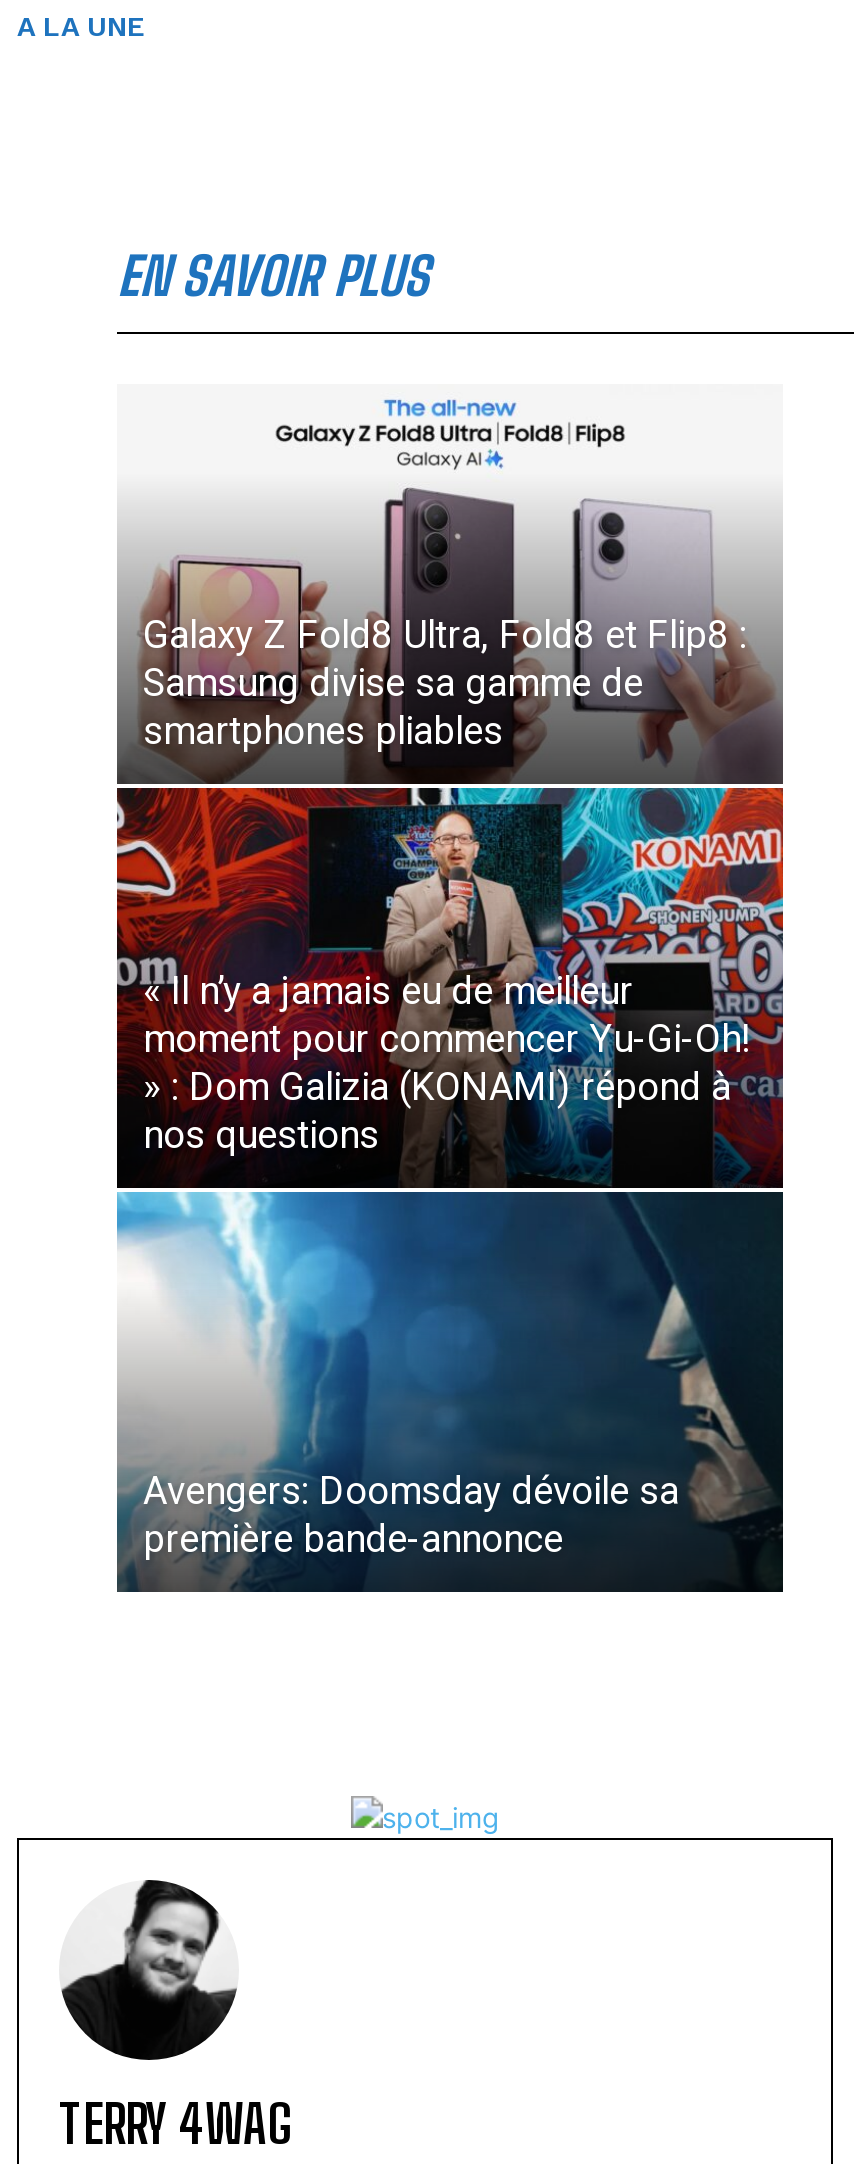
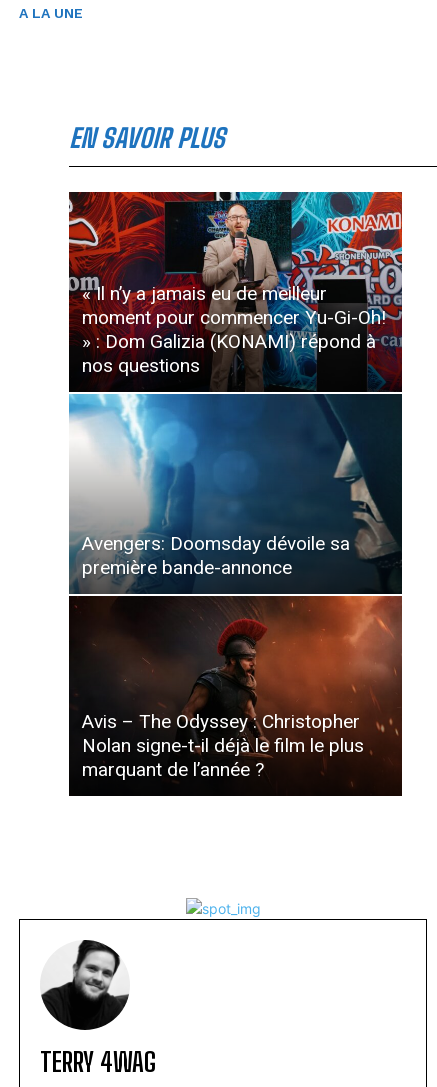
- [image]

- [image]
- Galaxy Z Fold8 Ultra, Fold8 et Flip8 :
- Samsung divise sa gamme de
- smartphones pliables

moved up: [image] | « Il n’y a jamais eu de meilleur | moment pour commencer Yu-Gi-Oh! | » : Dom Galizia (KONAMI) répond à | nos questions | Avengers: Doomsday dévoile sa | première bande-annonce

+ [image]
+ Avis – The Odyssey : Christopher
+ Nolan signe-t-il déjà le film le plus
+ marquant de l’année ?
